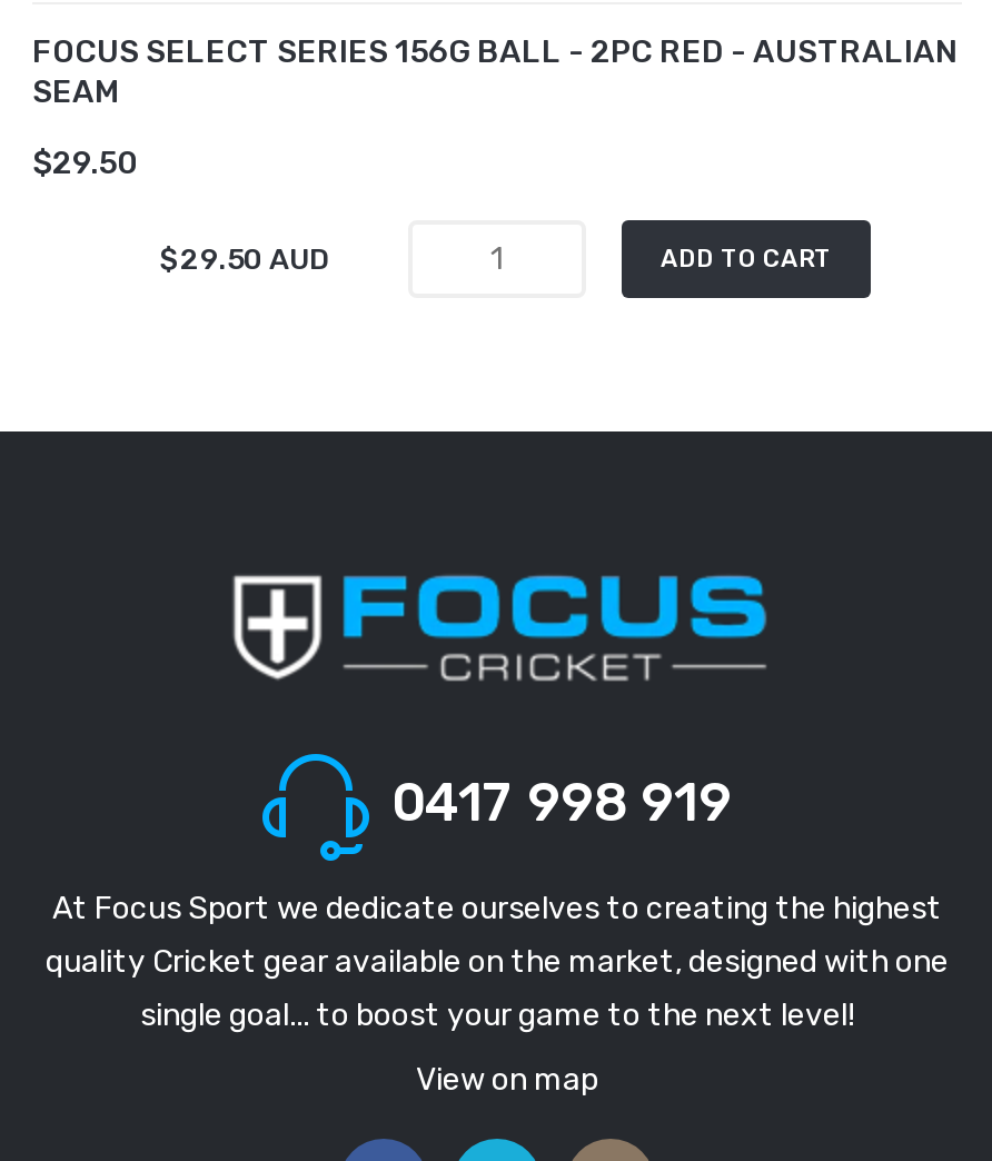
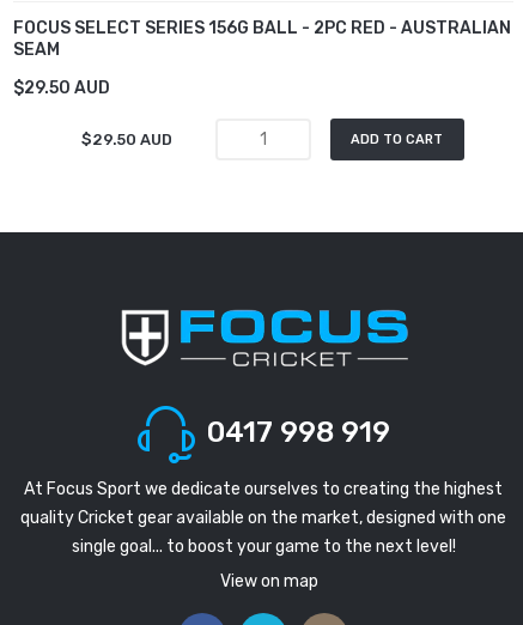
- $29.50
+ $29.50 AUD
